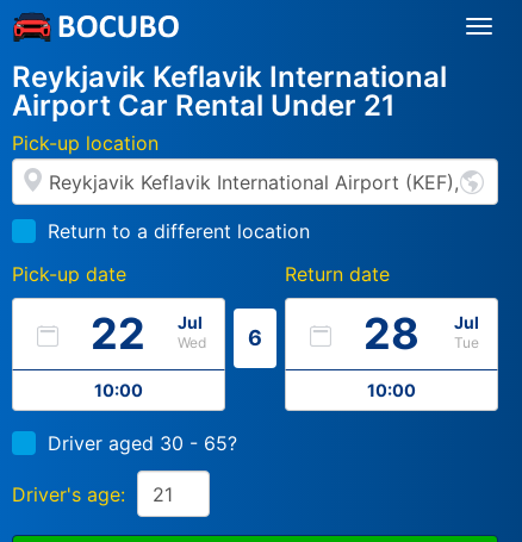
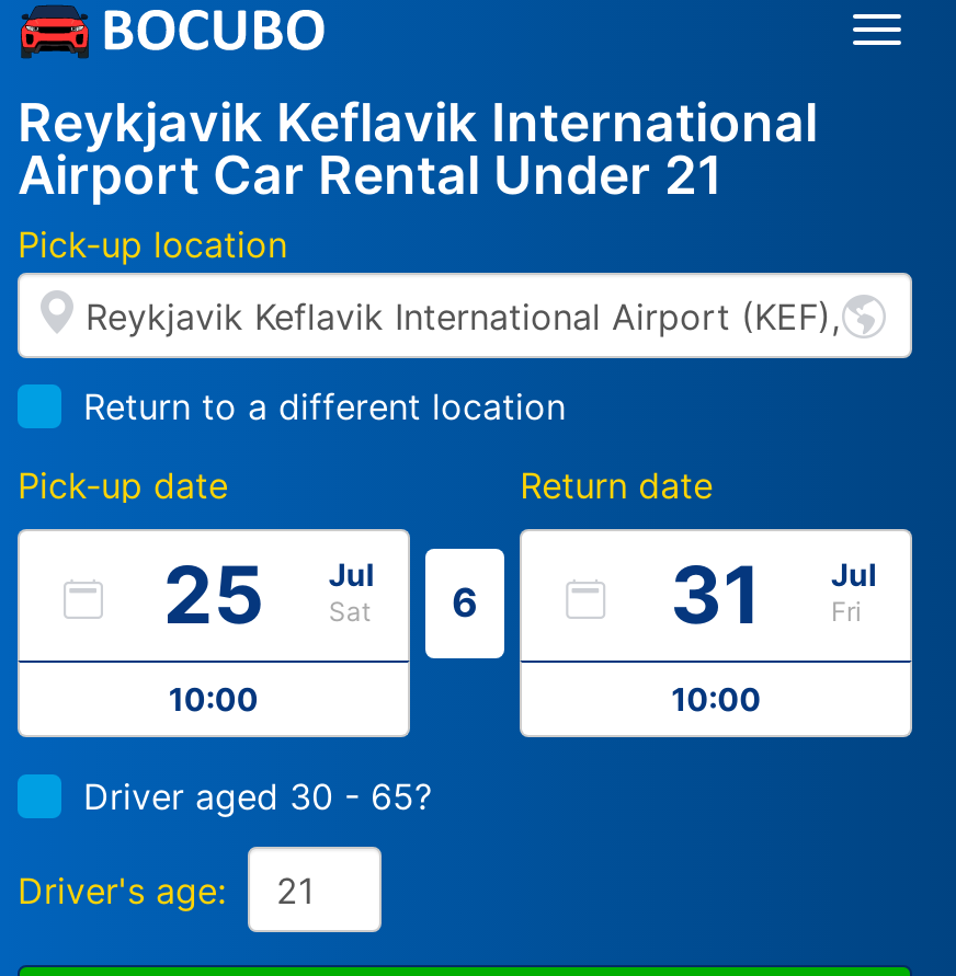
- 22
+ 25

- 28
+ 31

- Wed
+ Sat

- Tue
+ Fri
